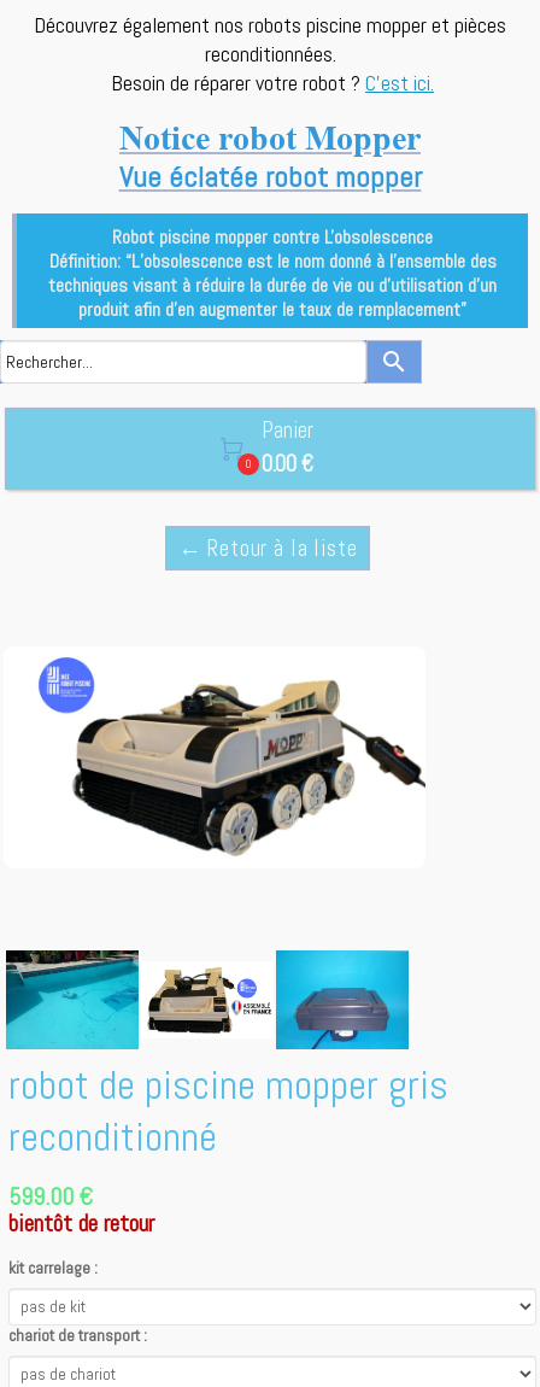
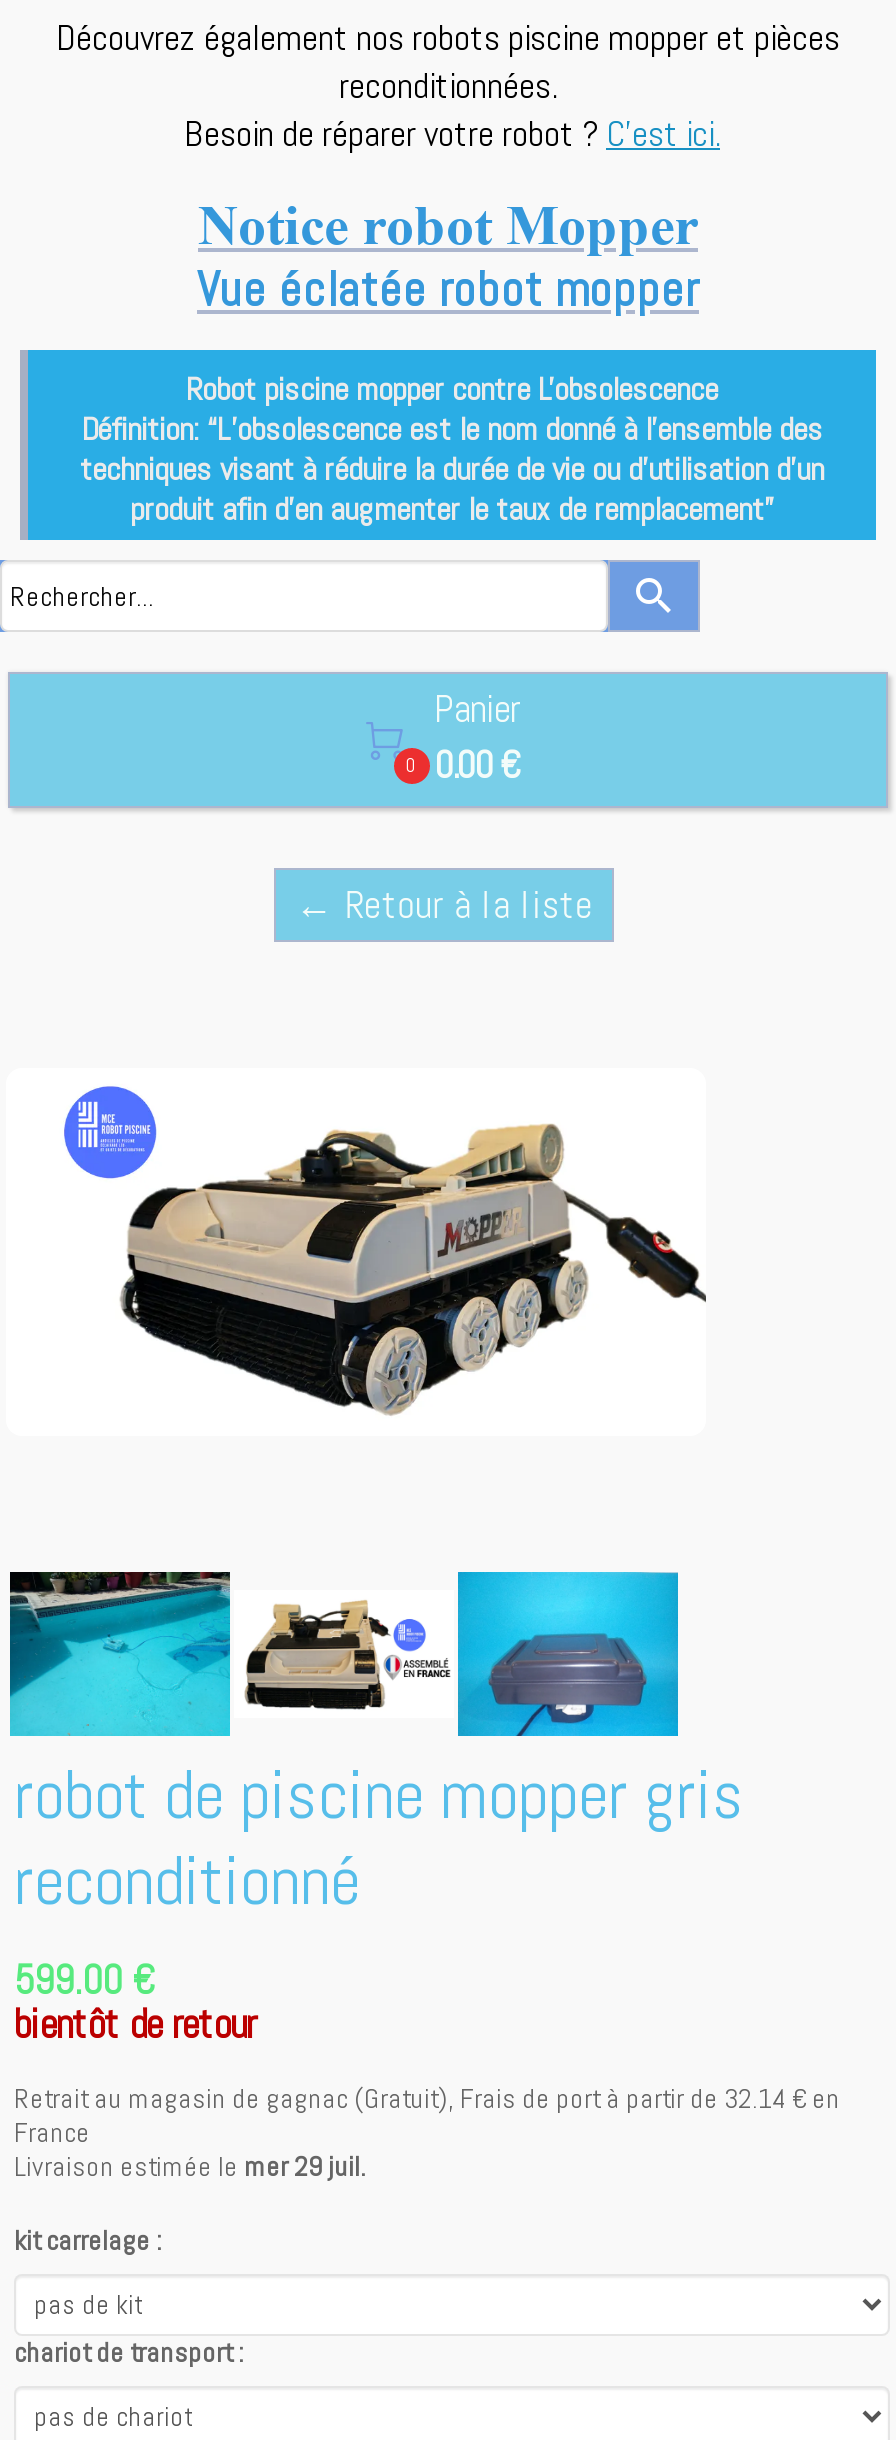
+ Retrait au magasin de gagnac (Gratuit), Frais de port à partir de 32.14 €en
+ France
+ Livraison estimée le mer 29 juil.
